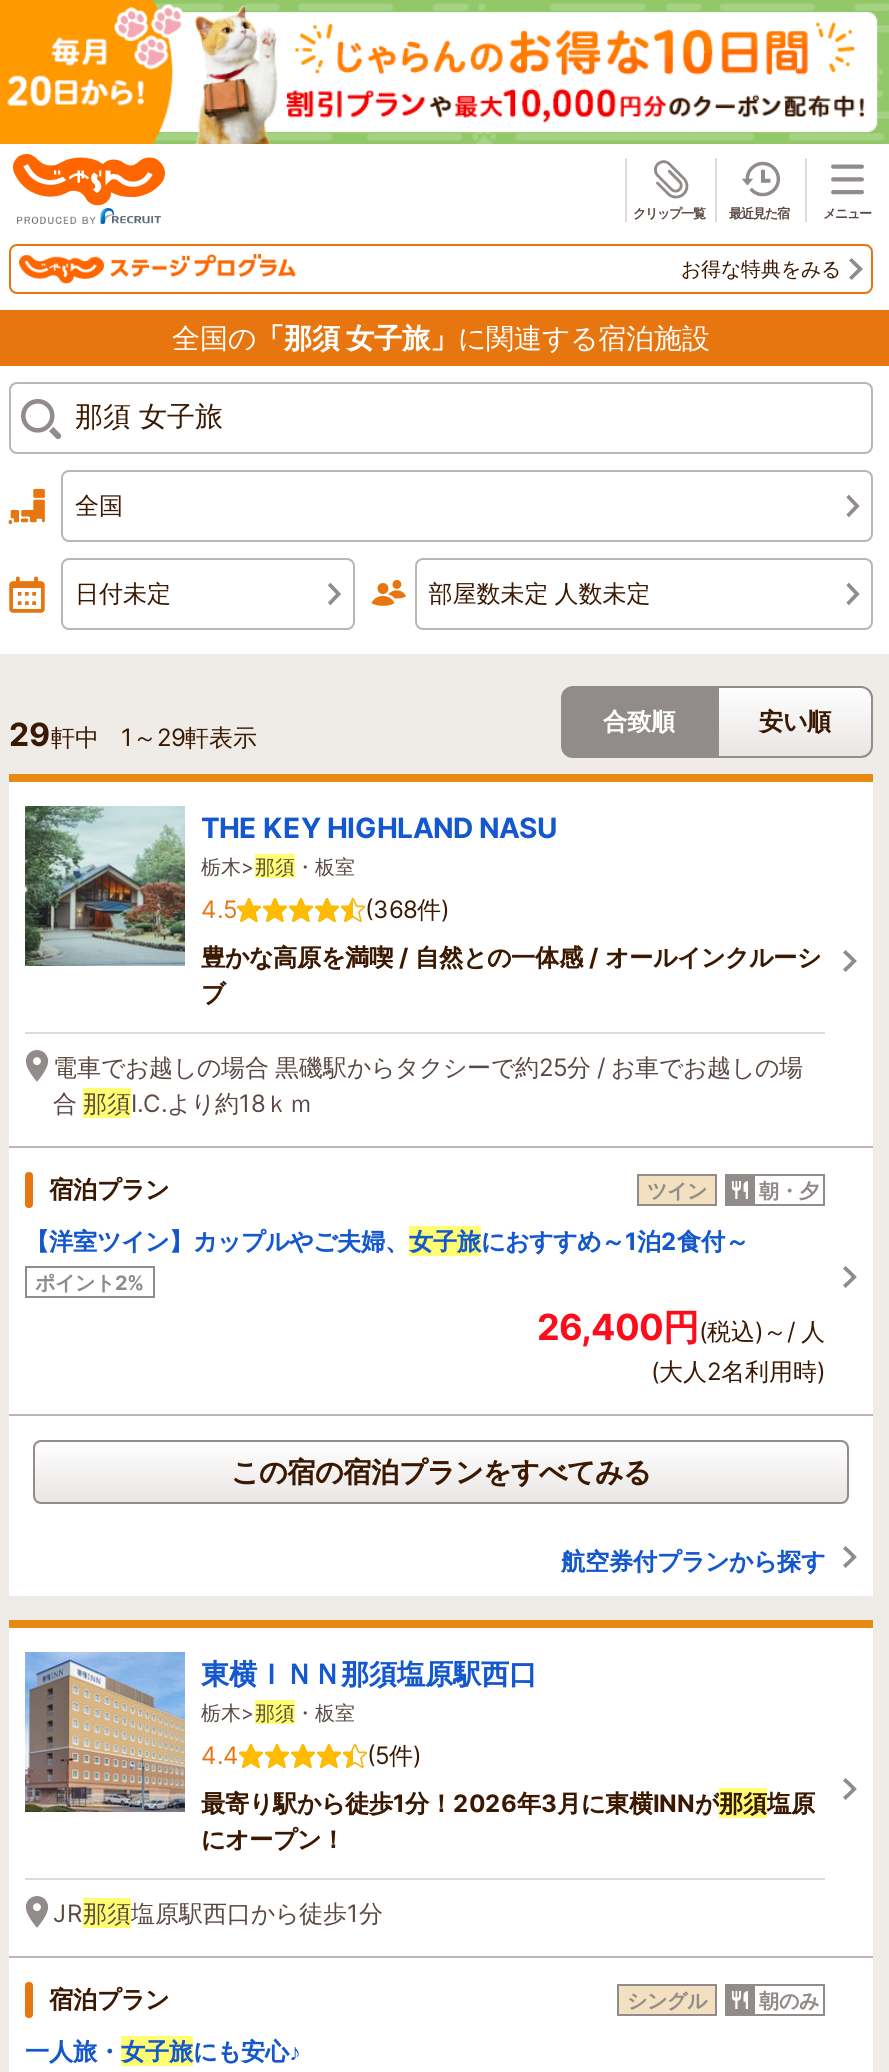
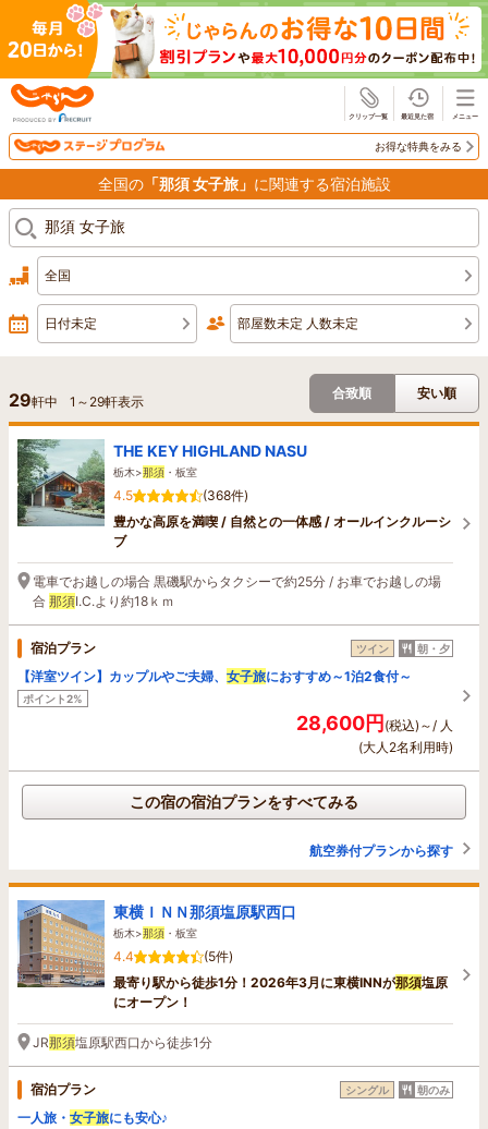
- 26,400円(税込)～/ 人
+ 28,600円(税込)～/ 人
